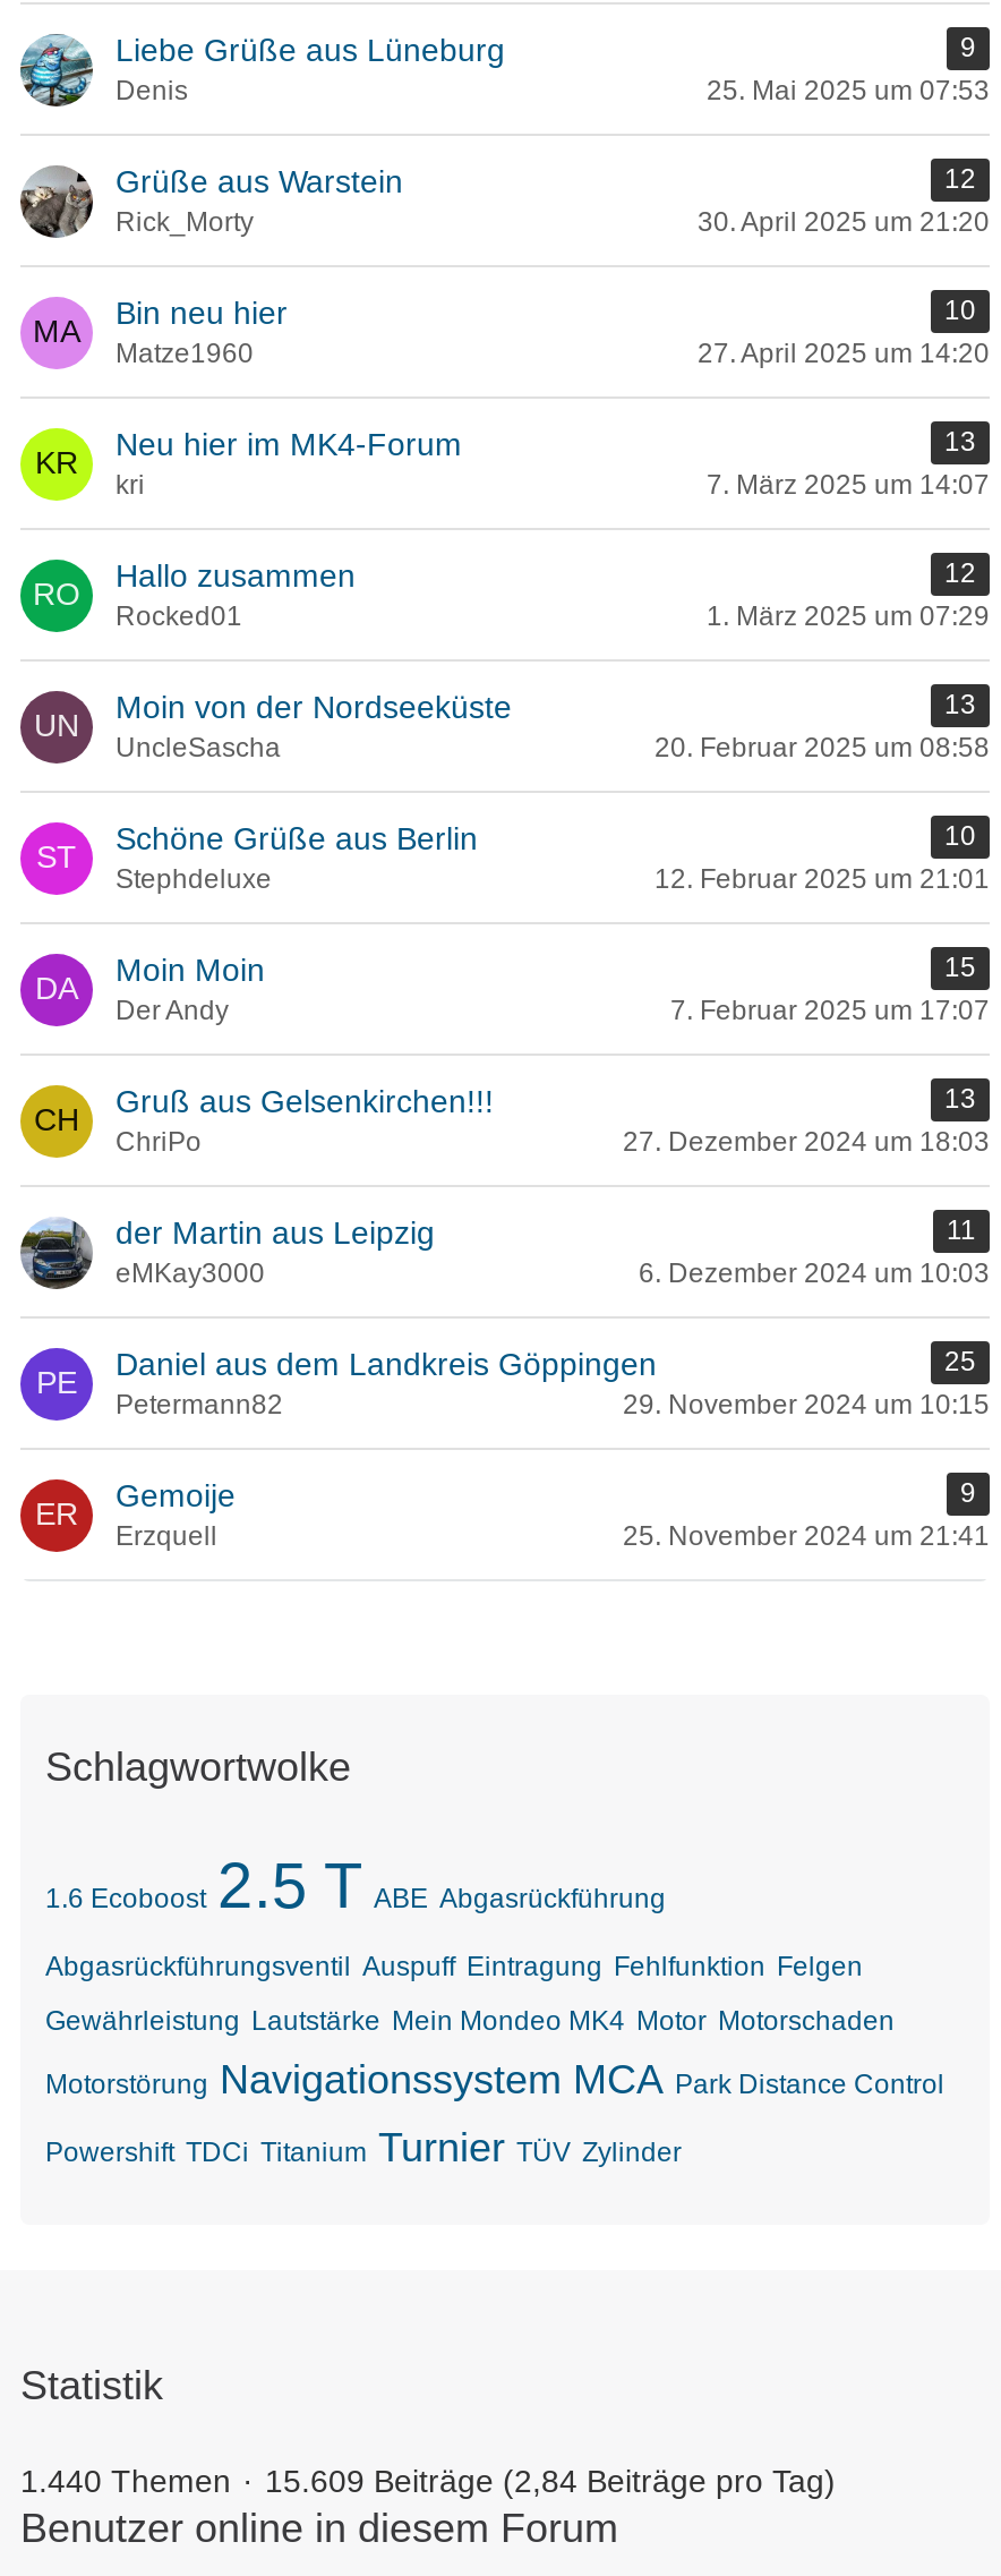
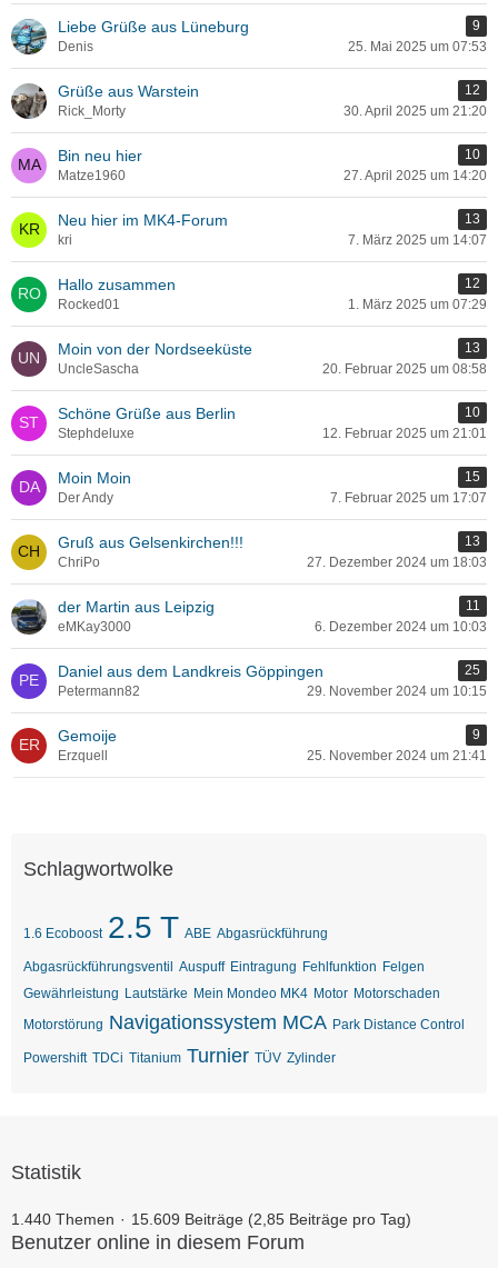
- 15.609 Beiträge (2,84 Beiträge pro Tag)
+ 15.609 Beiträge (2,85 Beiträge pro Tag)
